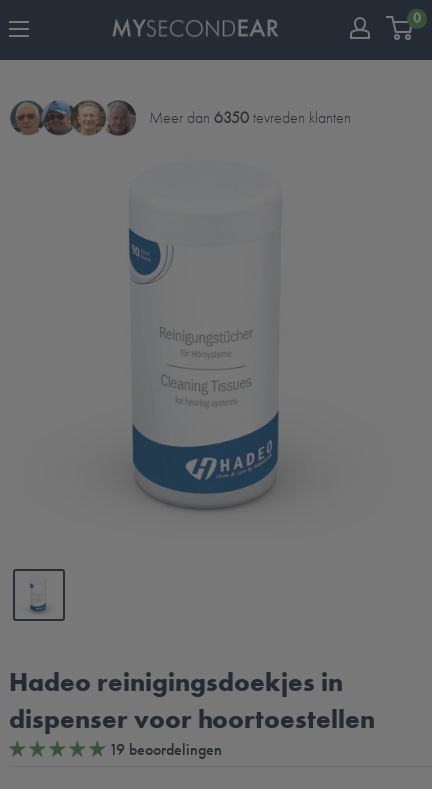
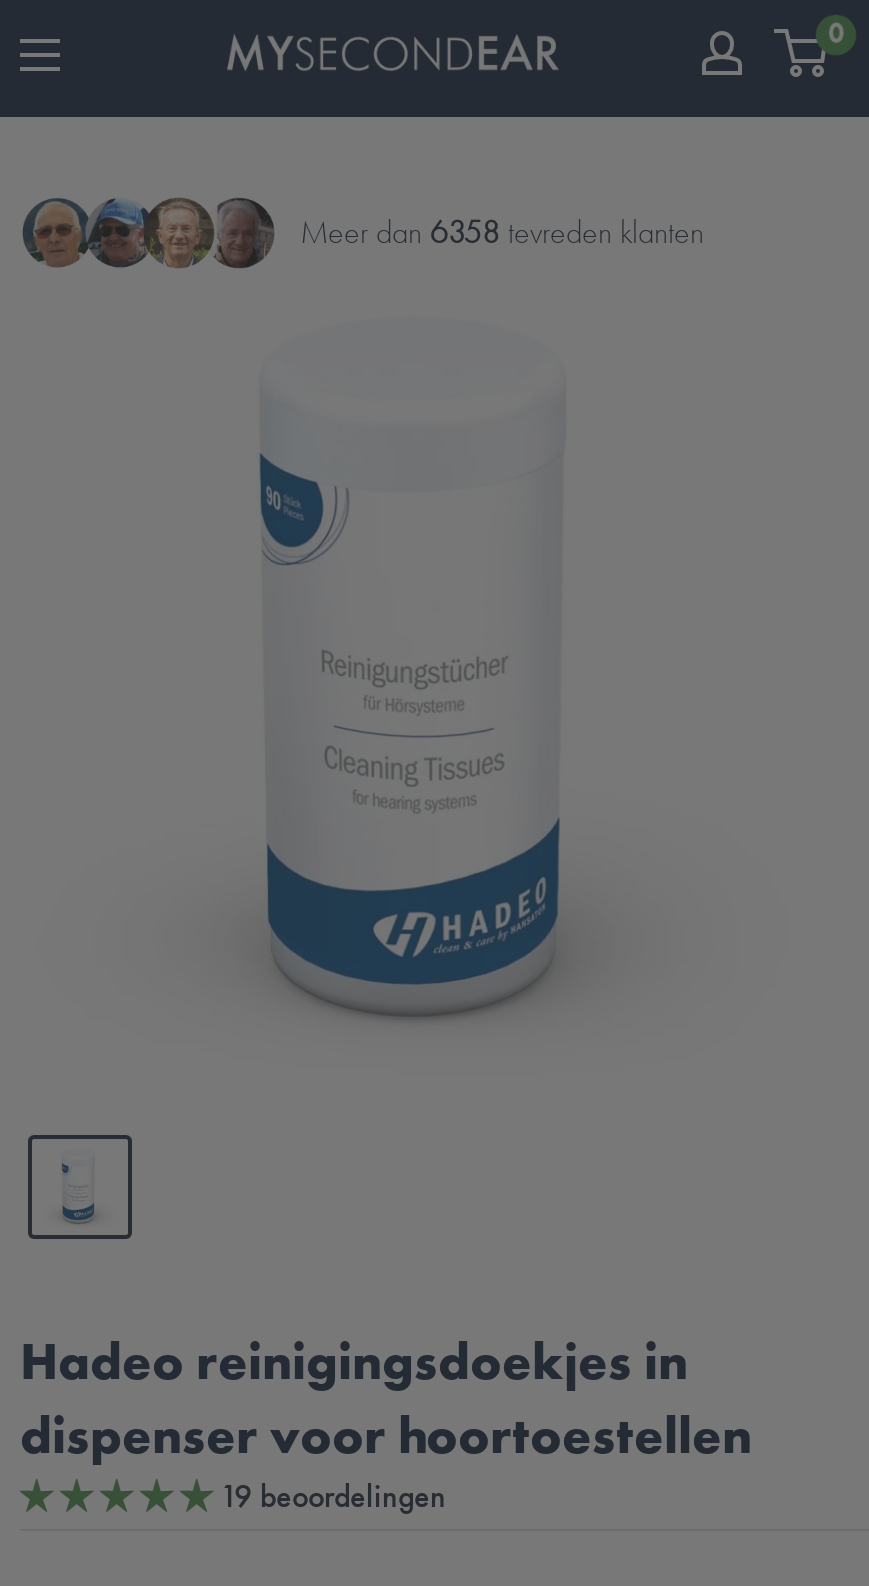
- Meer dan 6350 tevreden klanten
+ Meer dan 6358 tevreden klanten
